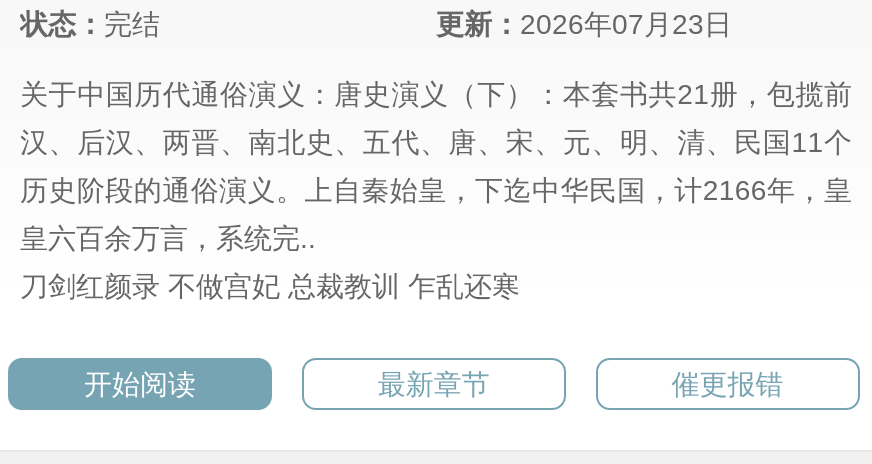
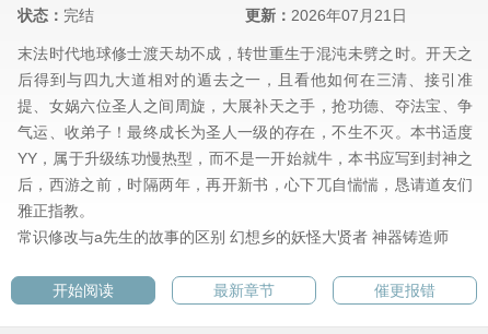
- 更新：2026年07月23日
- 关于中国历代通俗演义：唐史演义（下）：本套书共21册，包揽前
- 汉、后汉、两晋、南北史、五代、唐、宋、元、明、清、民国11个
- 历史阶段的通俗演义。上自秦始皇，下迄中华民国，计2166年，皇
- 皇六百余万言，系统完..
- 刀剑红颜录 不做宫妃 总裁教训 乍乱还寒
+ 更新：2026年07月21日
+ 末法时代地球修士渡天劫不成，转世重生于混沌未劈之时。开天之
+ 后得到与四九大道相对的遁去之一，且看他如何在三清、接引准
+ 提、女娲六位圣人之间周旋，大展补天之手，抢功德、夺法宝、争
+ 气运、收弟子！最终成长为圣人一级的存在，不生不灭。本书适度
+ YY，属于升级练功慢热型，而不是一开始就牛，本书应写到封神之
+ 后，西游之前，时隔两年，再开新书，心下兀自惴惴，恳请道友们
+ 雅正指教。
+ 常识修改与a先生的故事的区别 幻想乡的妖怪大贤者 神器铸造师
